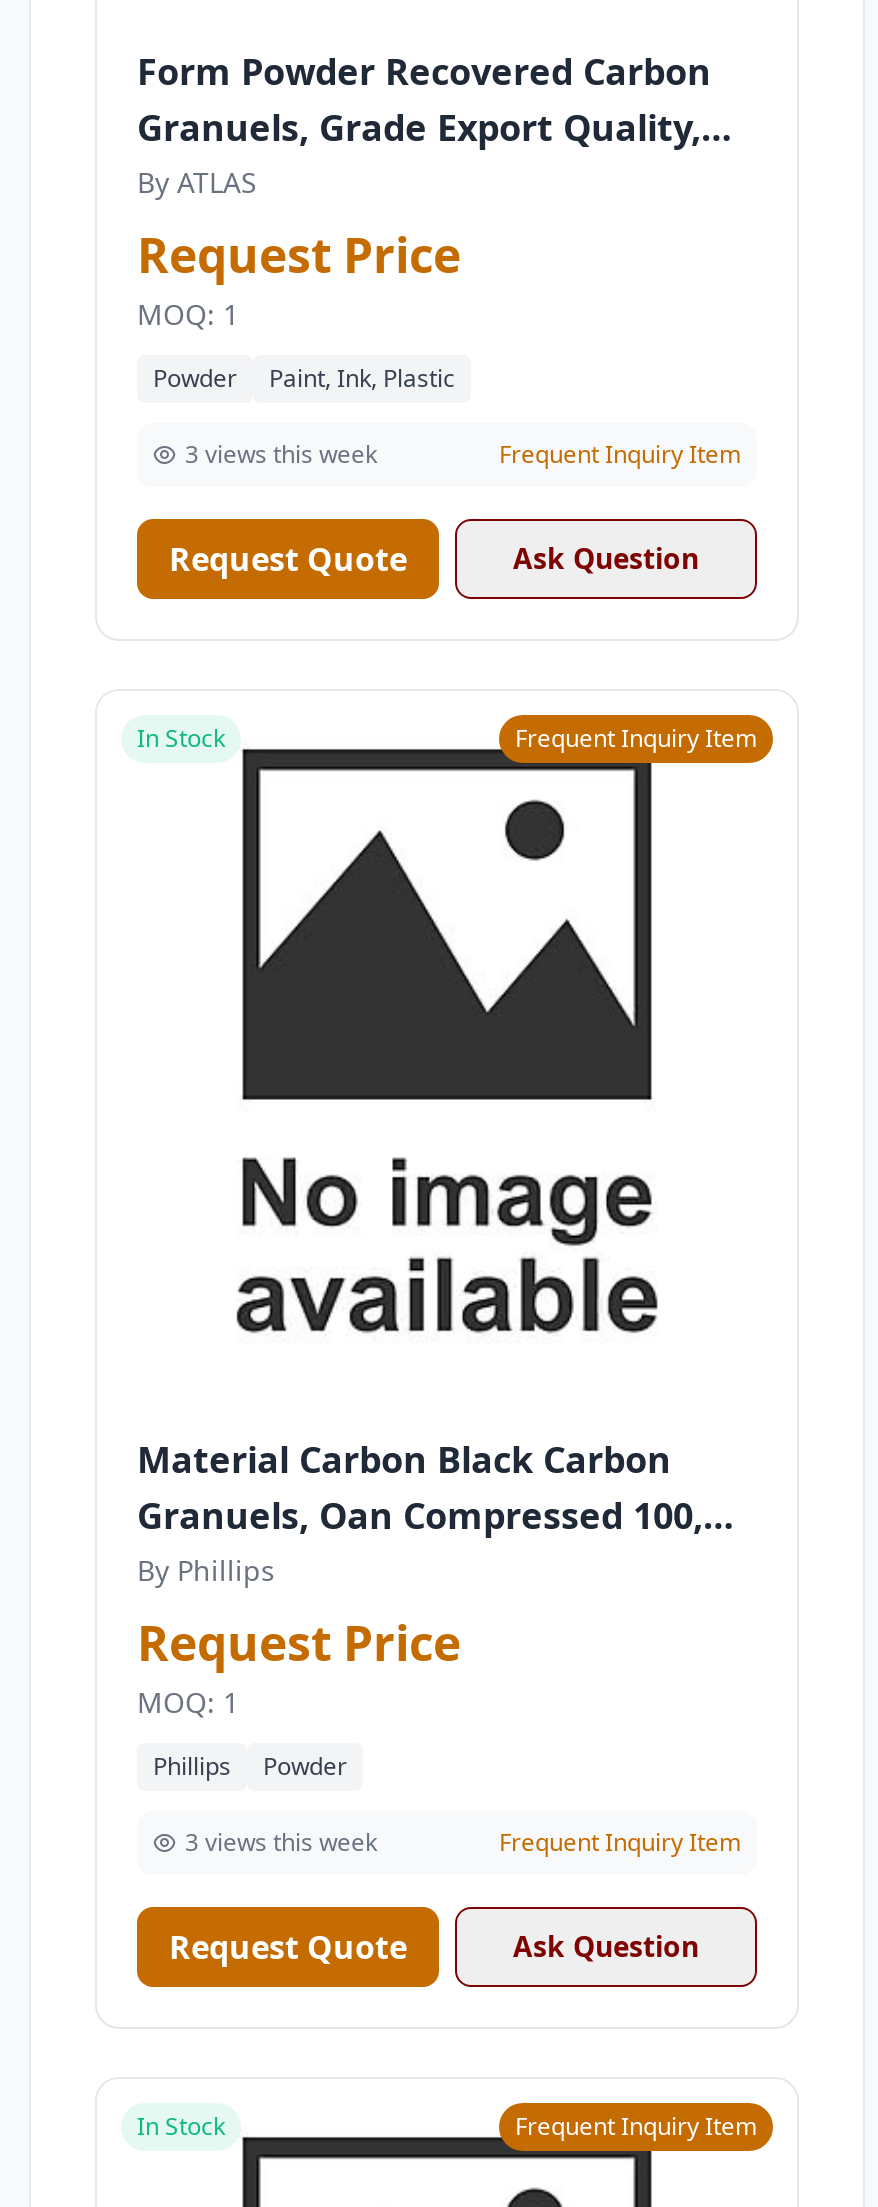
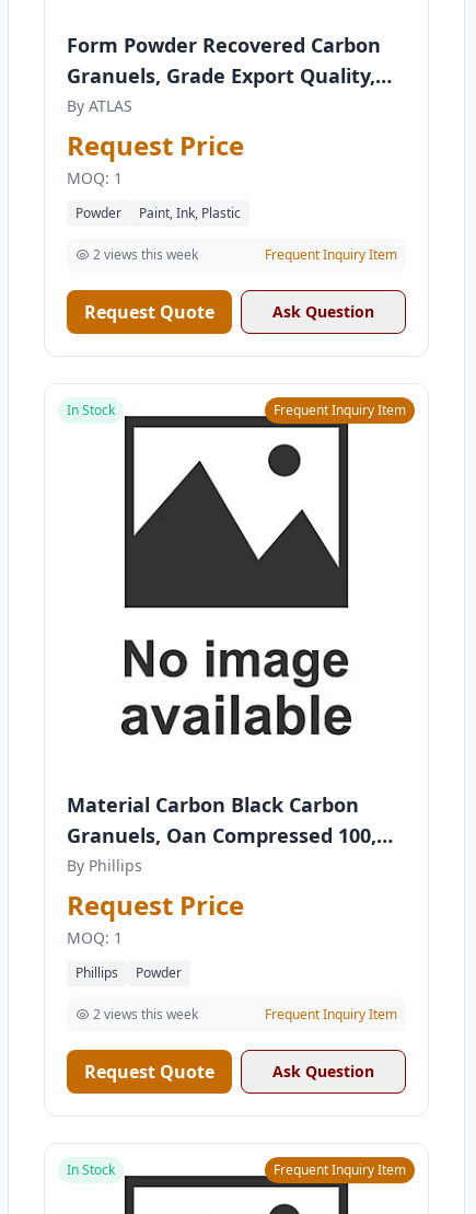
- 3 views this week
+ 2 views this week

- 3 views this week
+ 2 views this week
